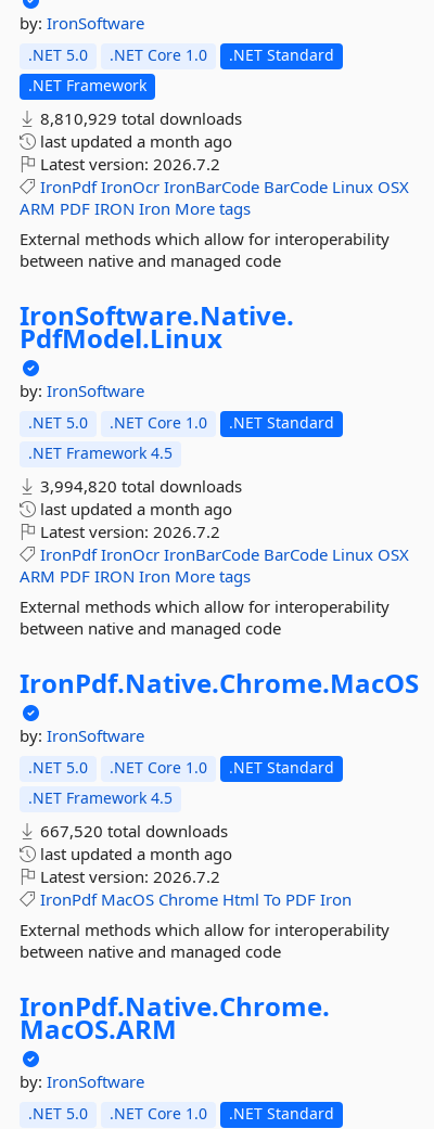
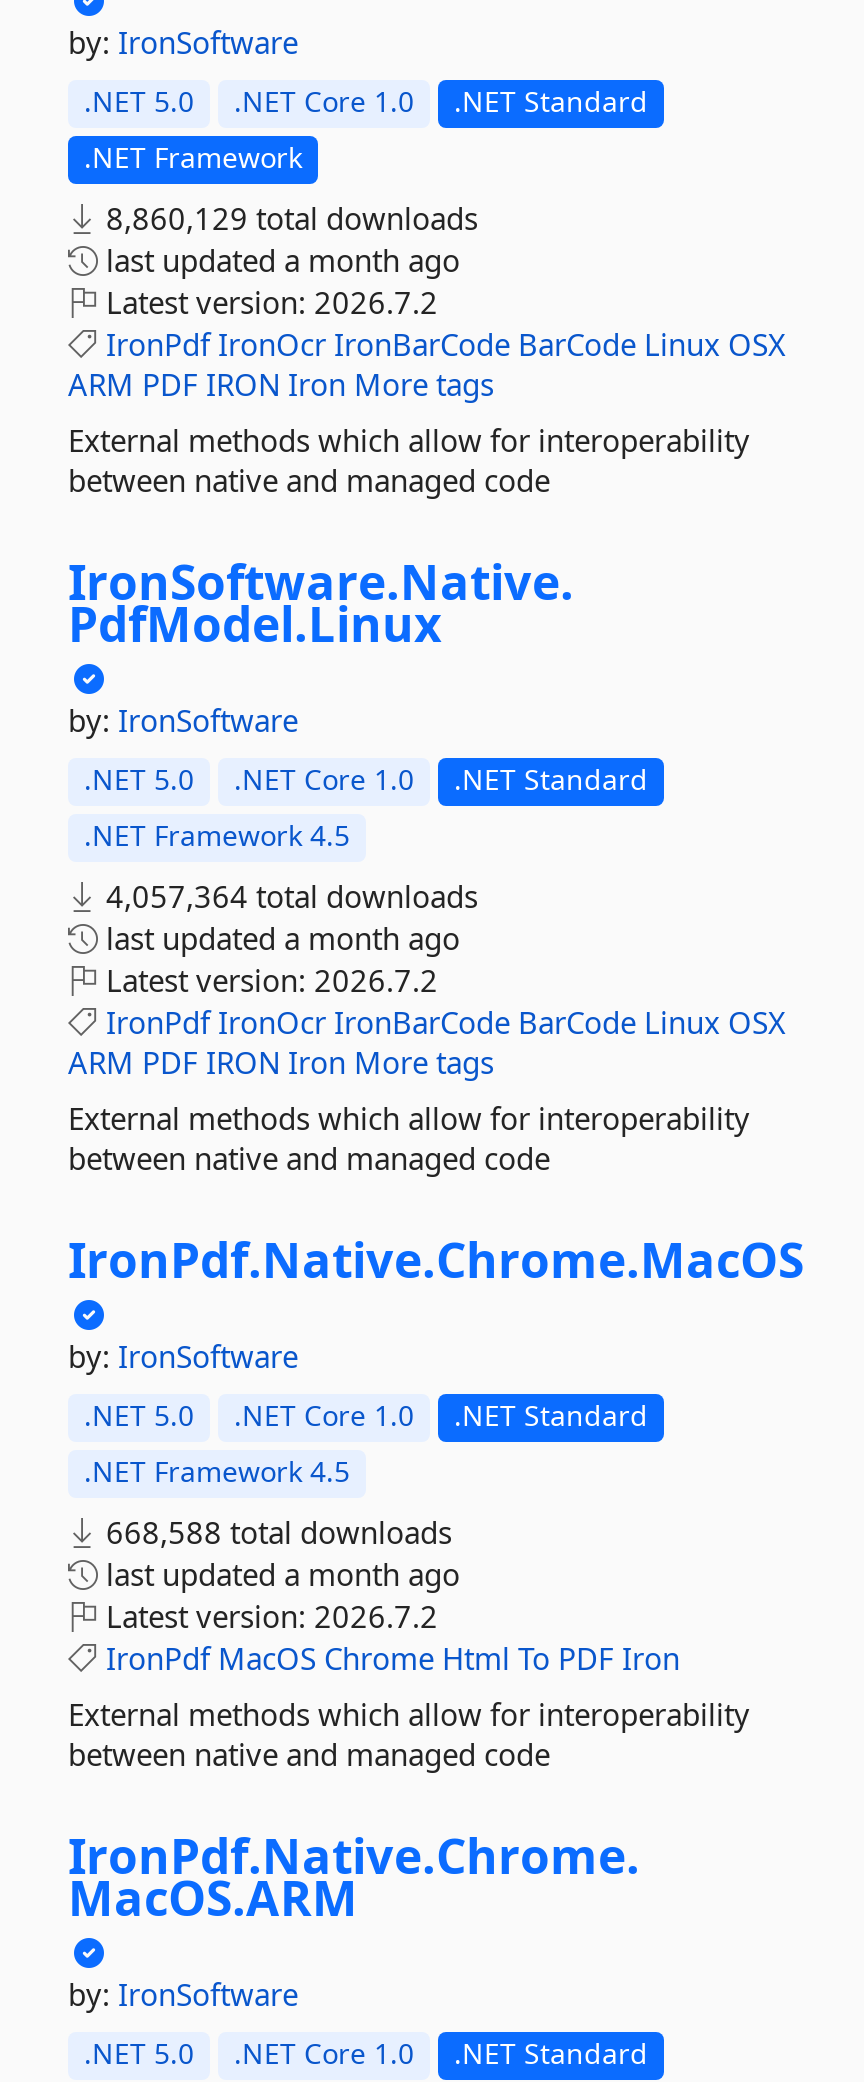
- 8,810,929 total downloads
+ 8,860,129 total downloads

- 3,994,820 total downloads
+ 4,057,364 total downloads

- 667,520 total downloads
+ 668,588 total downloads
